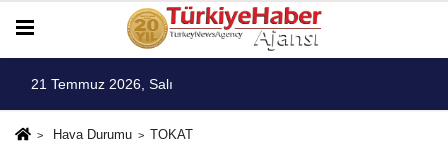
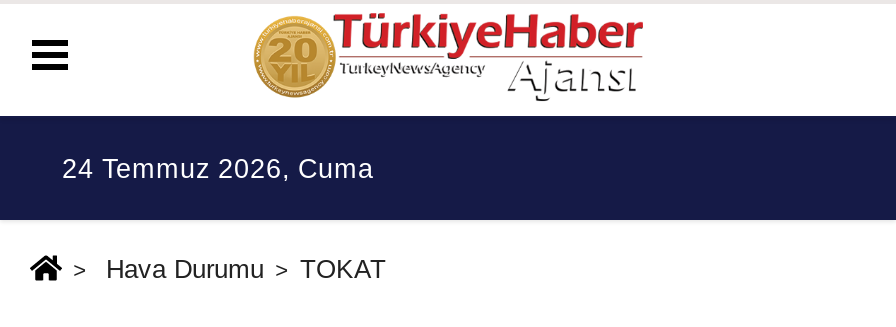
- 21 Temmuz 2026, Salı
+ 24 Temmuz 2026, Cuma
